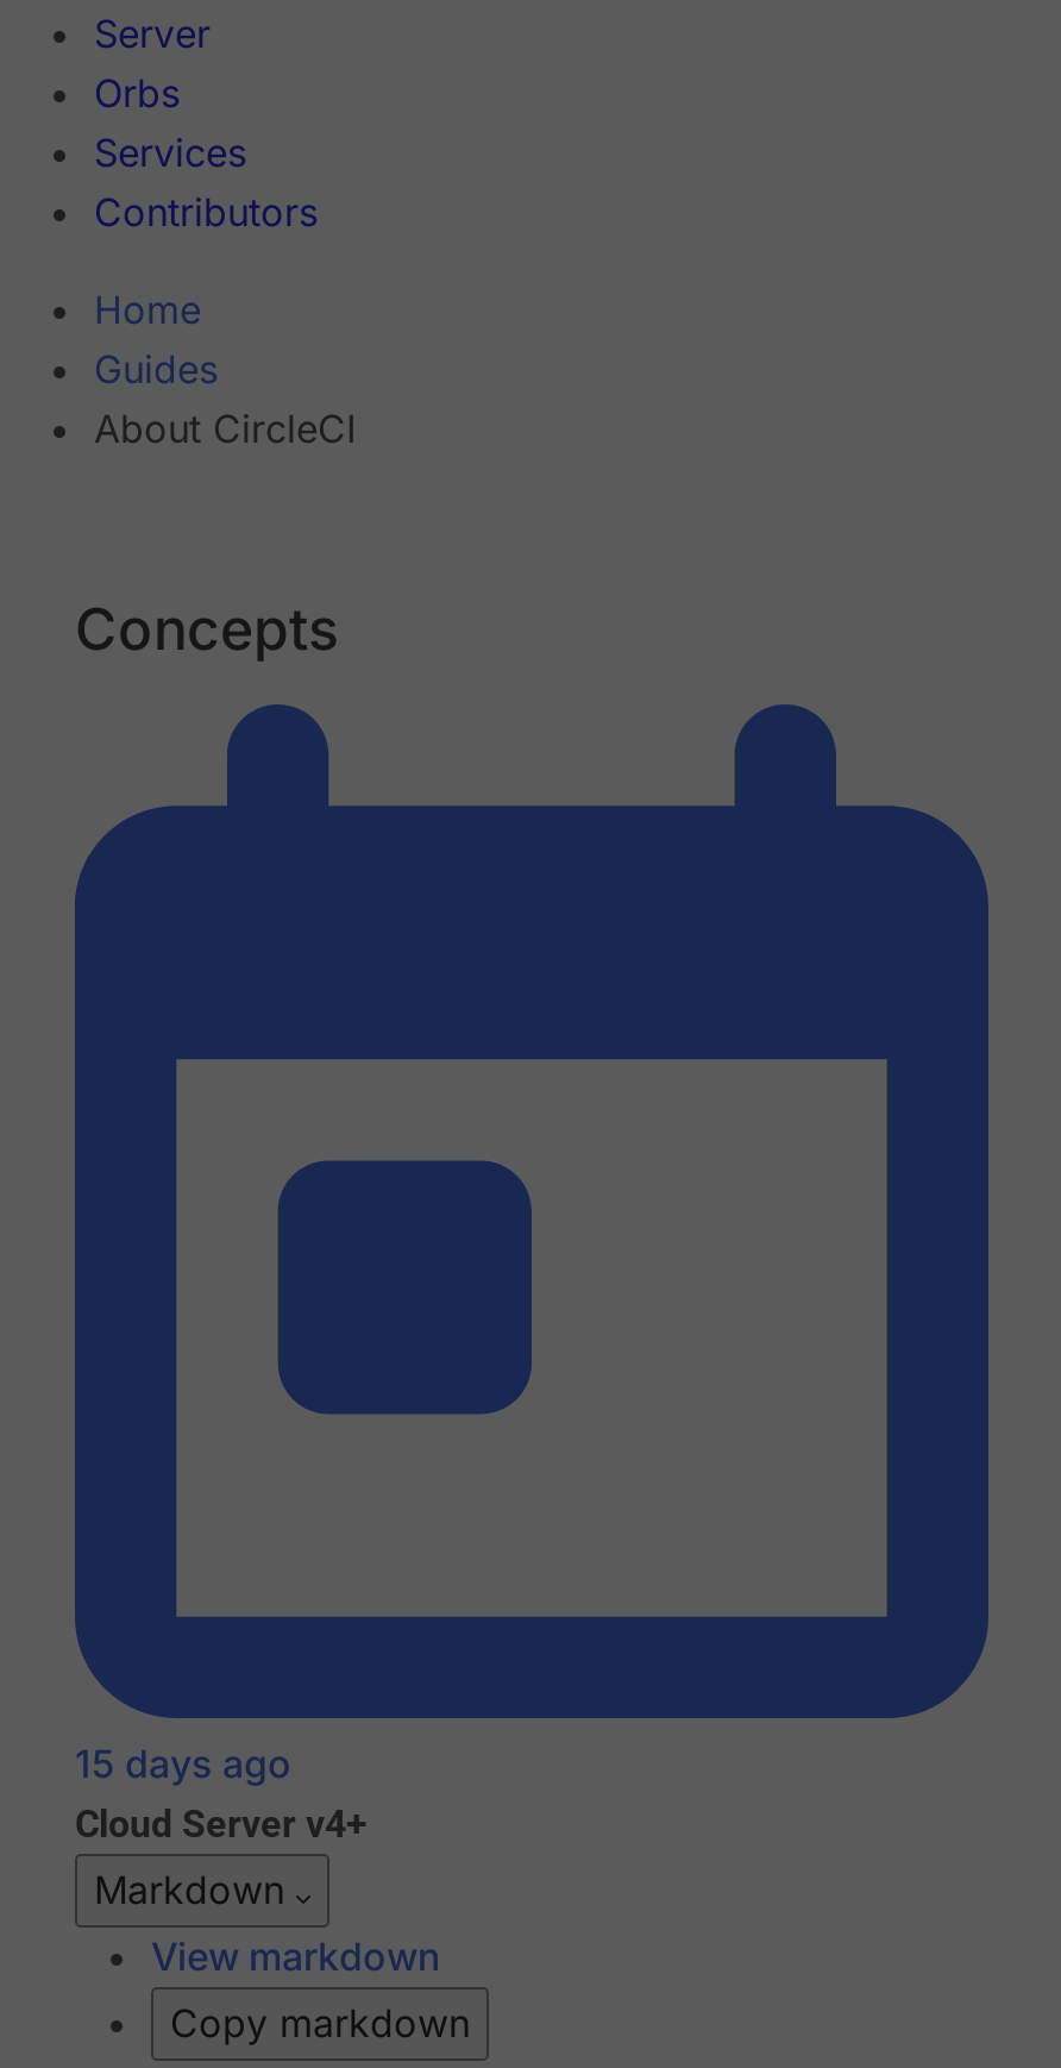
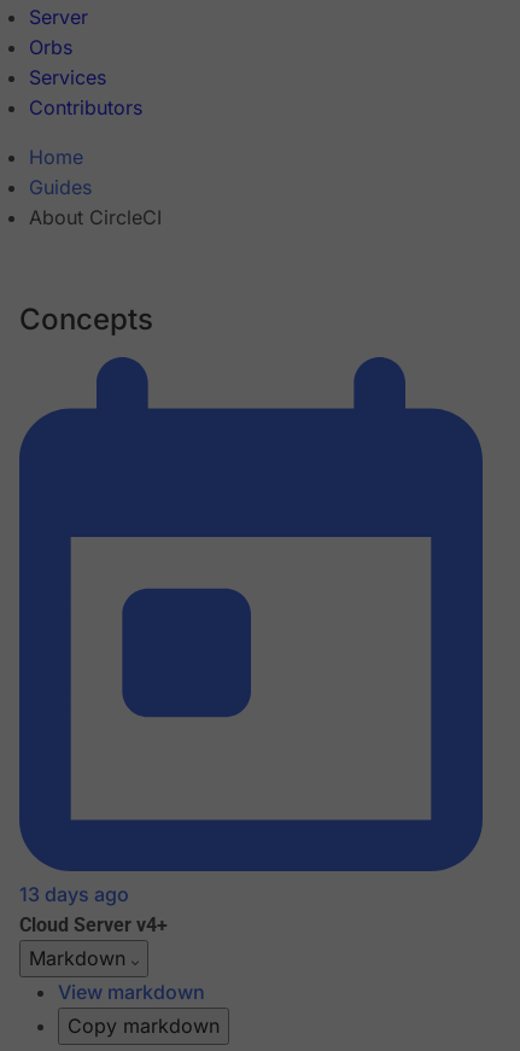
- 15 days ago
+ 13 days ago
